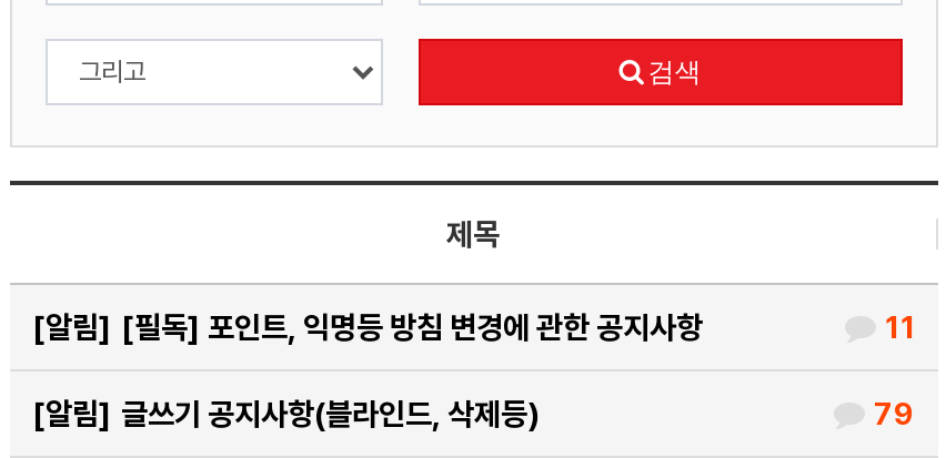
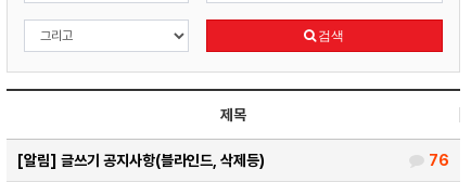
- 11
- [알림] [필독] 포인트, 익명등 방침 변경에 관한 공지사항
- 79
+ 76
